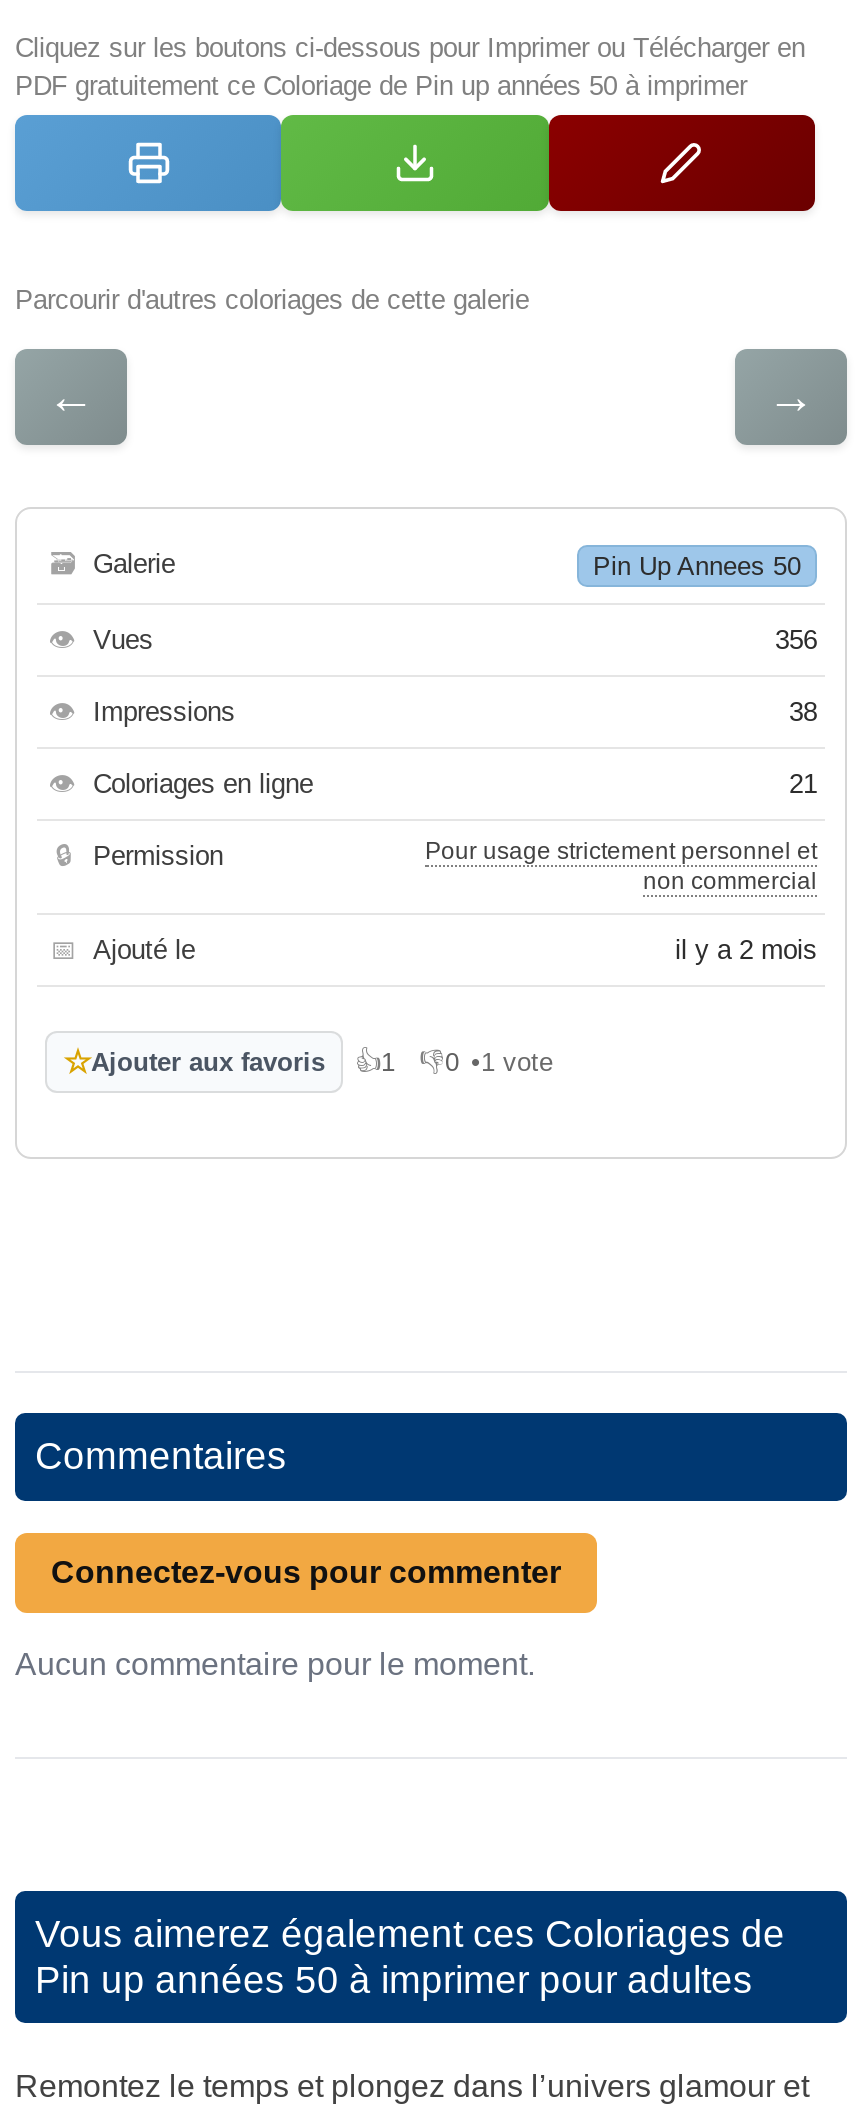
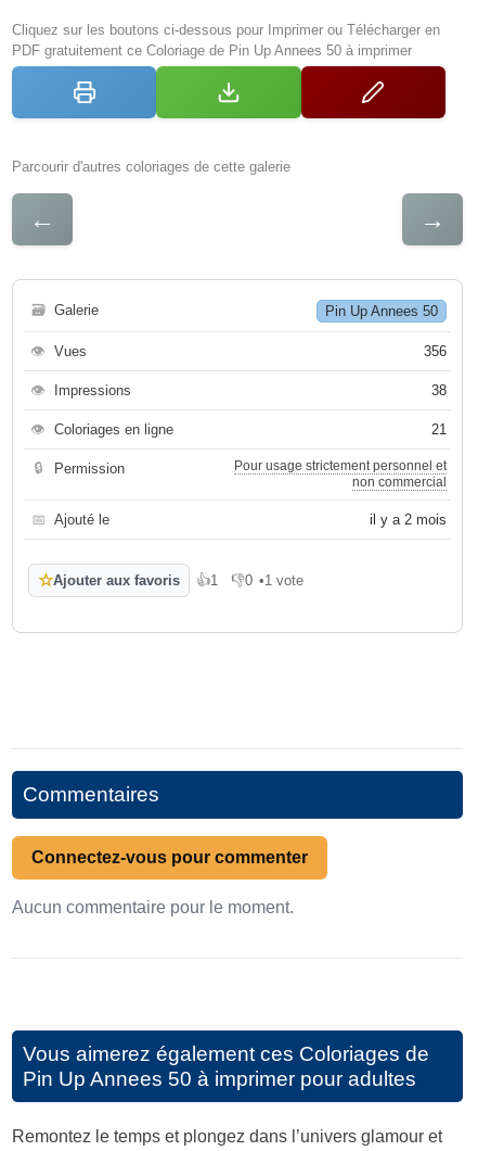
- PDF gratuitement ce Coloriage de Pin up années 50 à imprimer
+ PDF gratuitement ce Coloriage de Pin Up Annees 50 à imprimer

- Pin up années 50 à imprimer pour adultes
+ Pin Up Annees 50 à imprimer pour adultes
